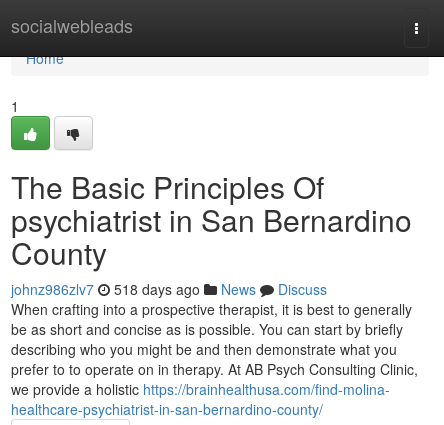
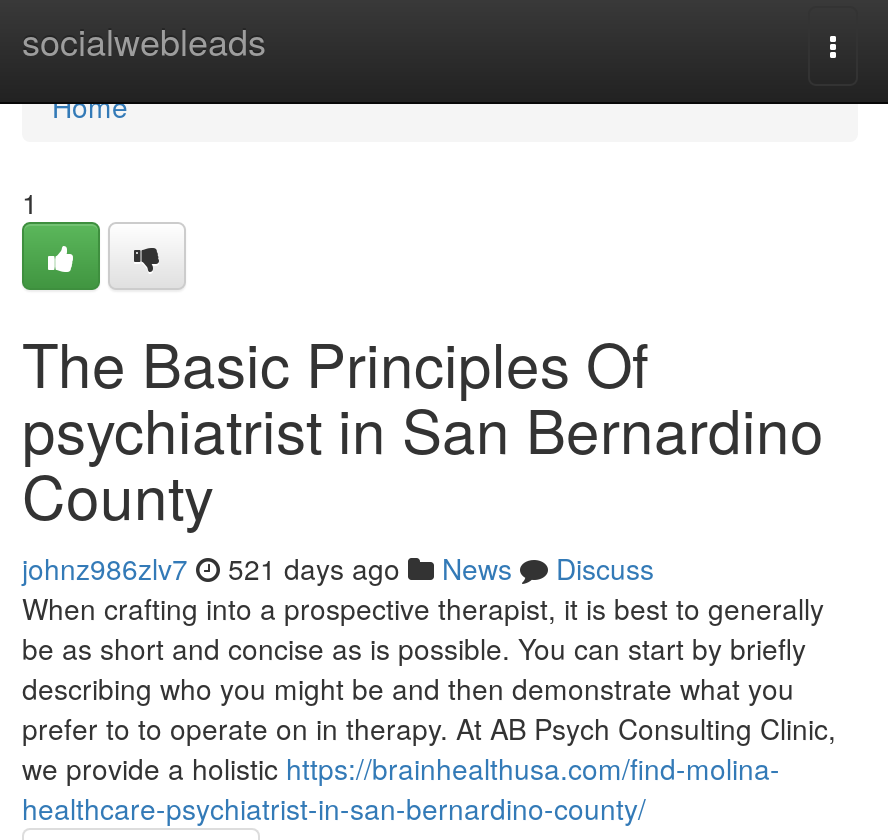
- johnz986zlv7 518 days ago News Discuss
+ johnz986zlv7 521 days ago News Discuss
